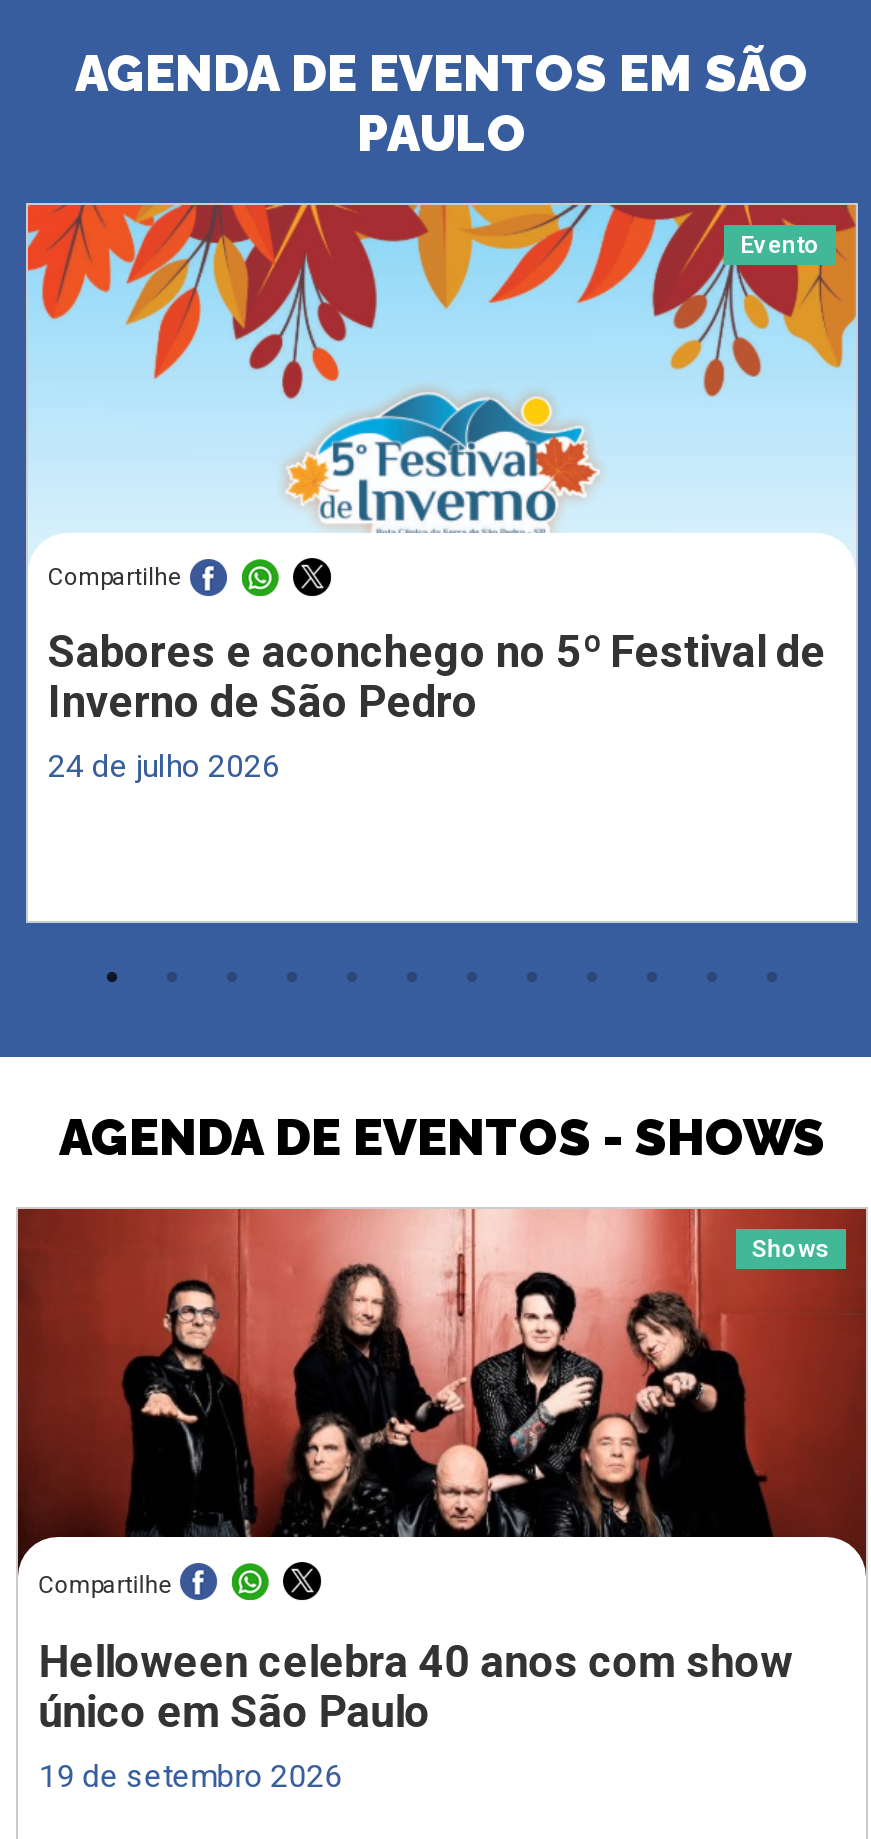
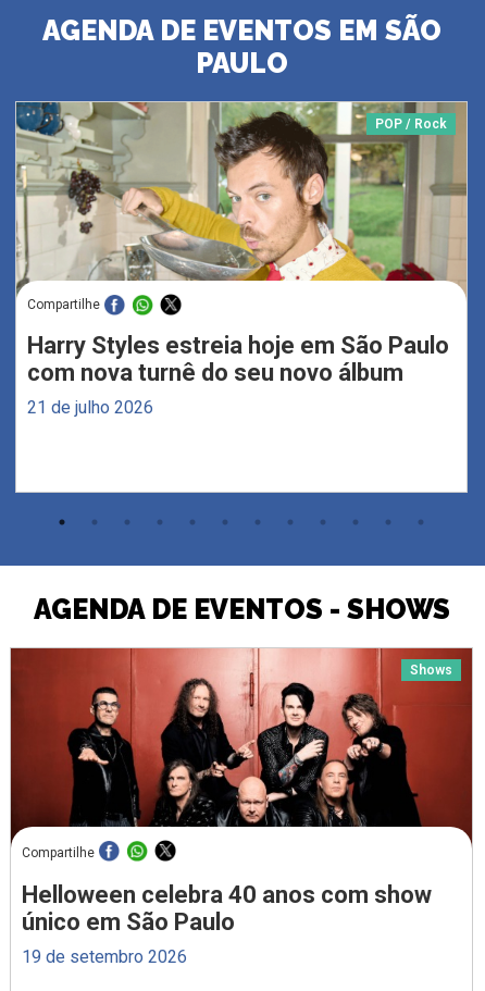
- [image]
- Evento
+ [image]
+ POP / Rock

- Sabores e aconchego no 5º Festival de
- Inverno de São Pedro
- 24 de julho 2026
+ Harry Styles estreia hoje em São Paulo
+ com nova turnê do seu novo álbum
+ 21 de julho 2026
